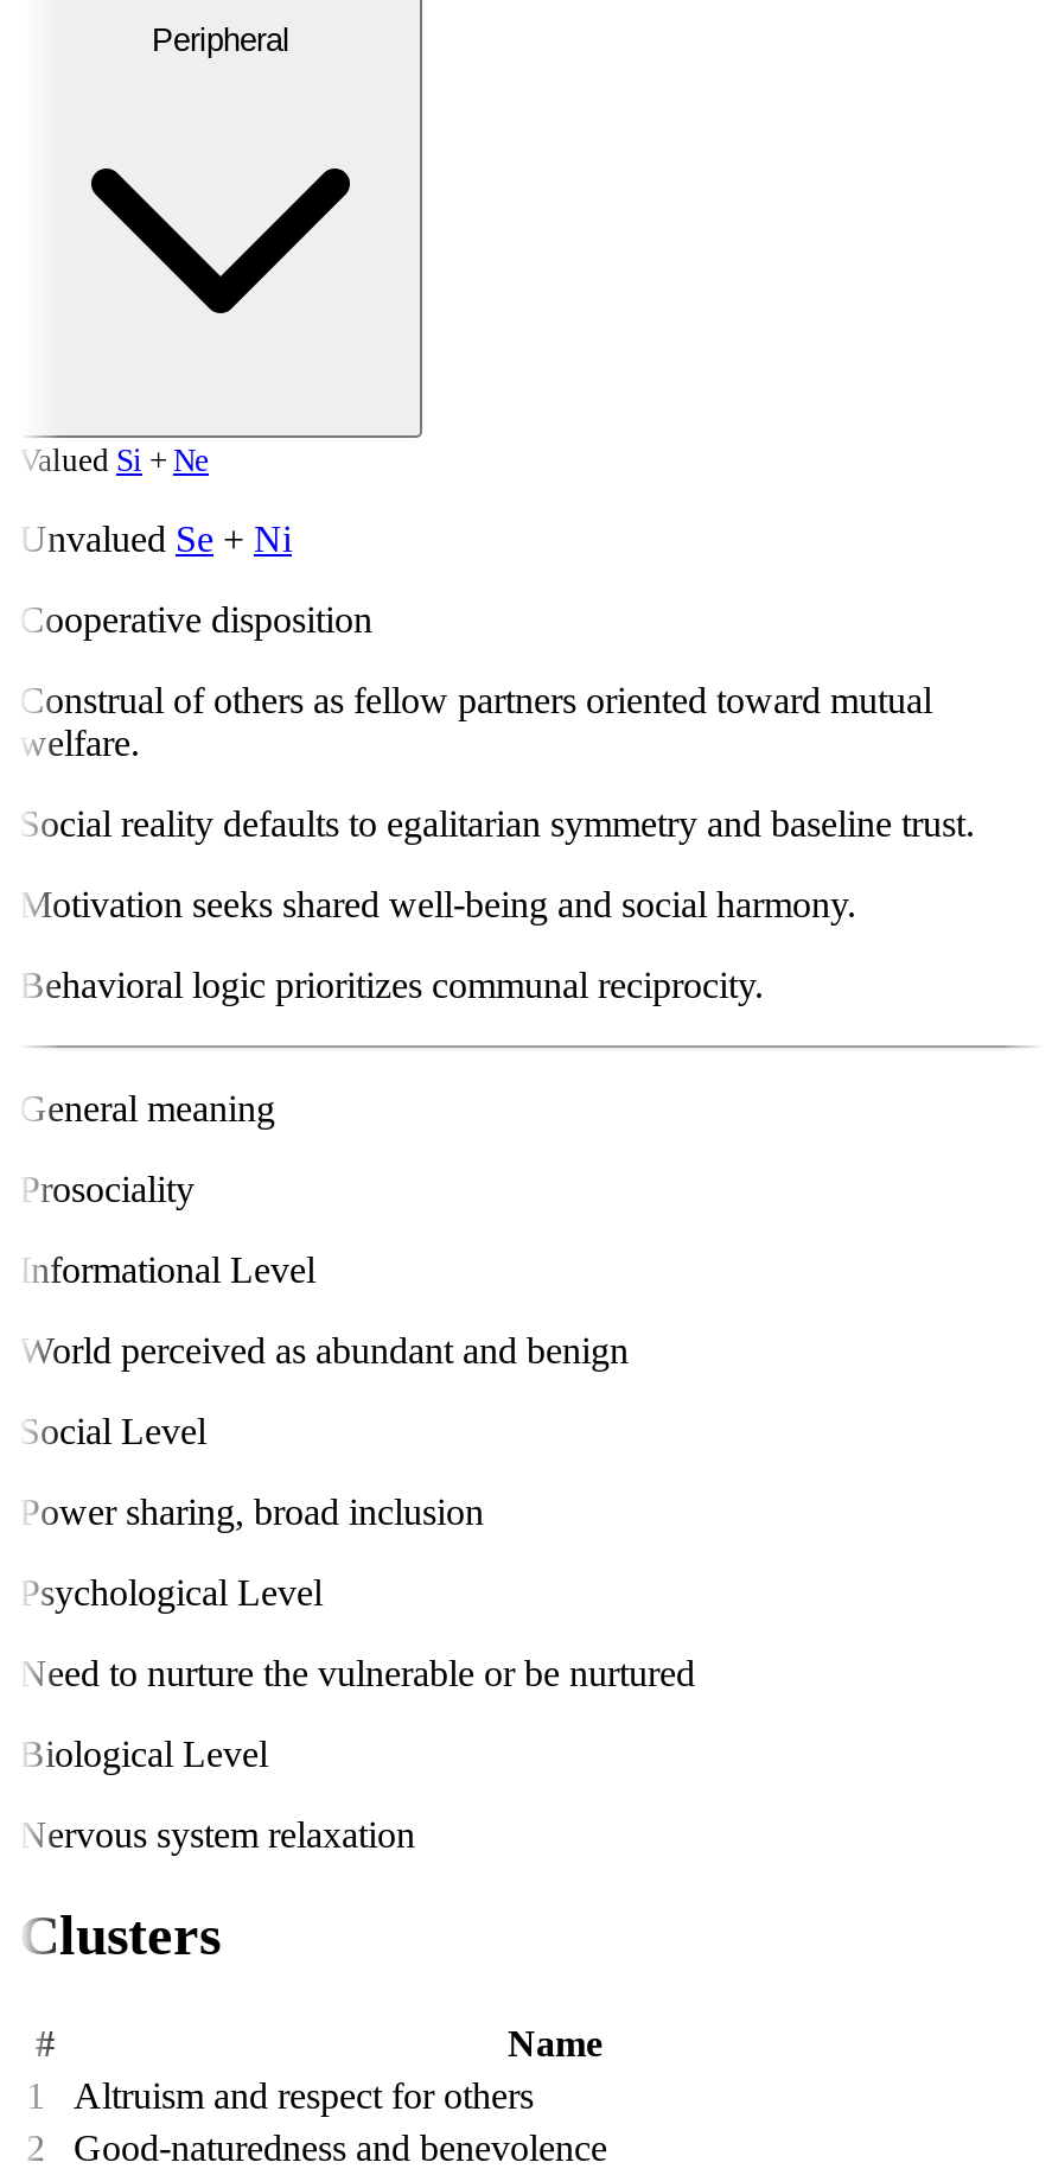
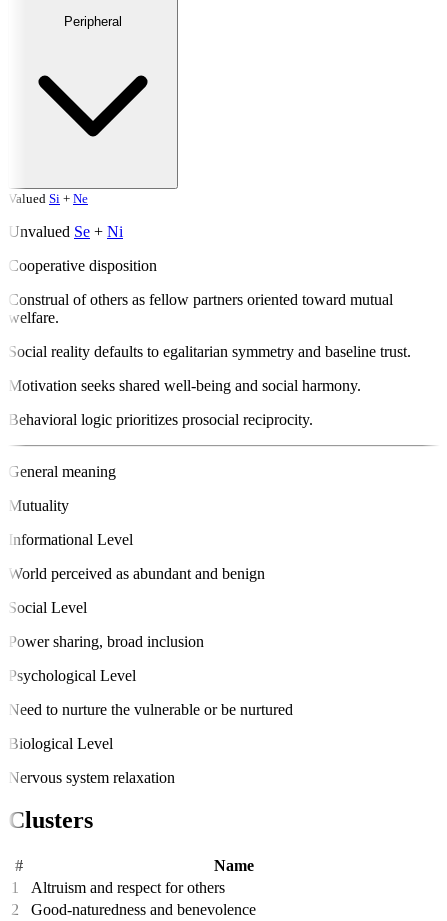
- Behavioral logic prioritizes communal reciprocity.
+ Behavioral logic prioritizes prosocial reciprocity.

- Prosociality
+ Mutuality
